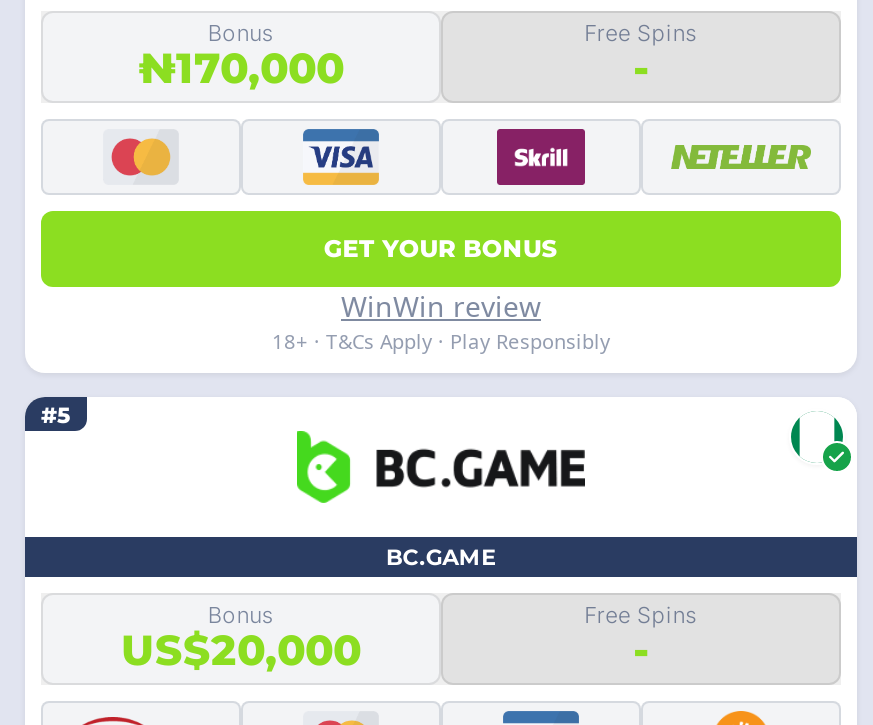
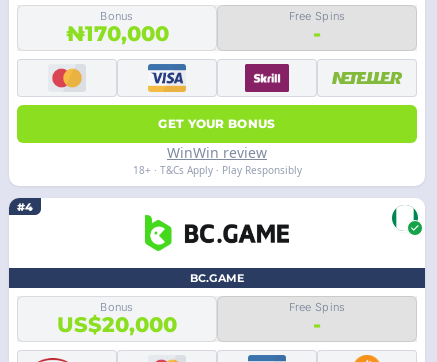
- #5
+ #4
